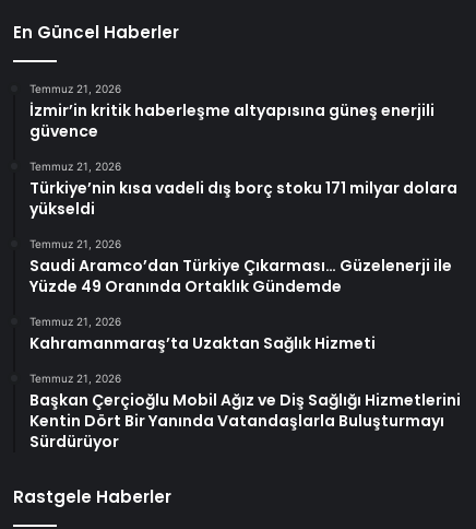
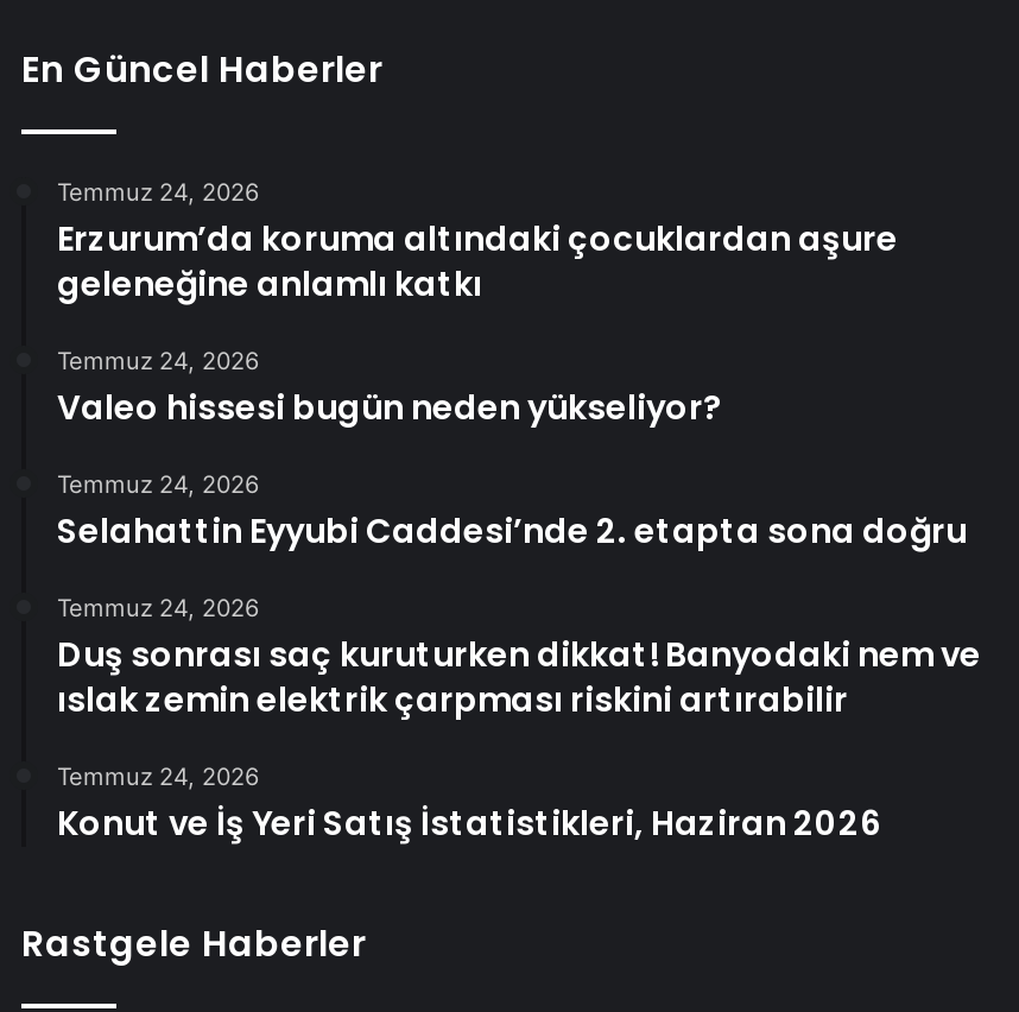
- Temmuz 21, 2026
- İzmir’in kritik haberleşme altyapısına güneş enerjili
- güvence
+ Temmuz 24, 2026
+ Erzurum’da koruma altındaki çocuklardan aşure
+ geleneğine anlamlı katkı

- Temmuz 21, 2026
- Türkiye’nin kısa vadeli dış borç stoku 171 milyar dolara
- yükseldi
+ Temmuz 24, 2026
+ Valeo hissesi bugün neden yükseliyor?

- Temmuz 21, 2026
- Saudi Aramco’dan Türkiye Çıkarması… Güzelenerji ile
- Yüzde 49 Oranında Ortaklık Gündemde
+ Temmuz 24, 2026
+ Selahattin Eyyubi Caddesi’nde 2. etapta sona doğru

- Temmuz 21, 2026
- Kahramanmaraş’ta Uzaktan Sağlık Hizmeti
+ Temmuz 24, 2026
+ Duş sonrası saç kuruturken dikkat! Banyodaki nem ve
+ ıslak zemin elektrik çarpması riskini artırabilir

- Temmuz 21, 2026
- Başkan Çerçioğlu Mobil Ağız ve Diş Sağlığı Hizmetlerini
- Kentin Dört Bir Yanında Vatandaşlarla Buluşturmayı
- Sürdürüyor
+ Temmuz 24, 2026
+ Konut ve İş Yeri Satış İstatistikleri, Haziran 2026
